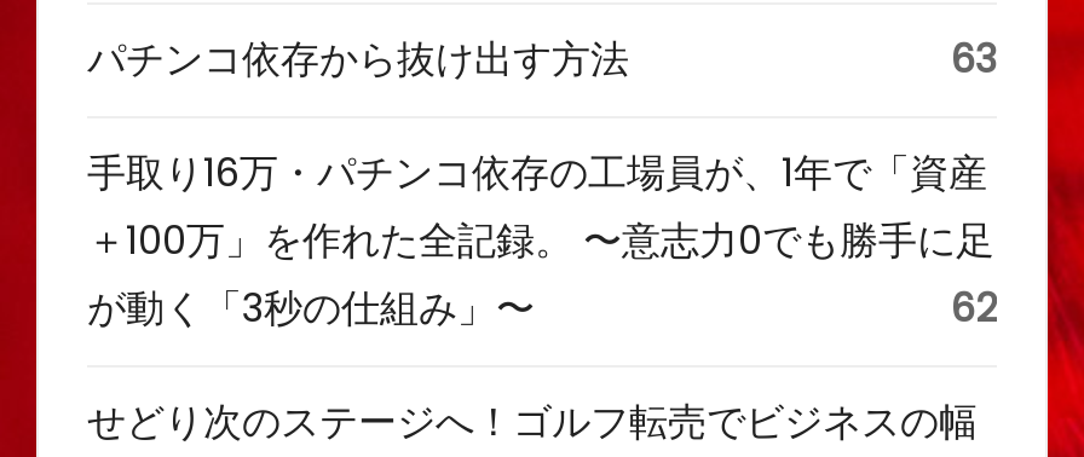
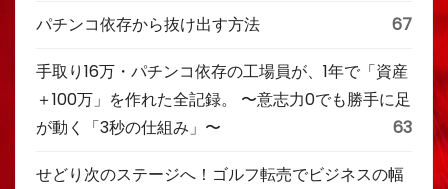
- 63
+ 67

- 62
+ 63
